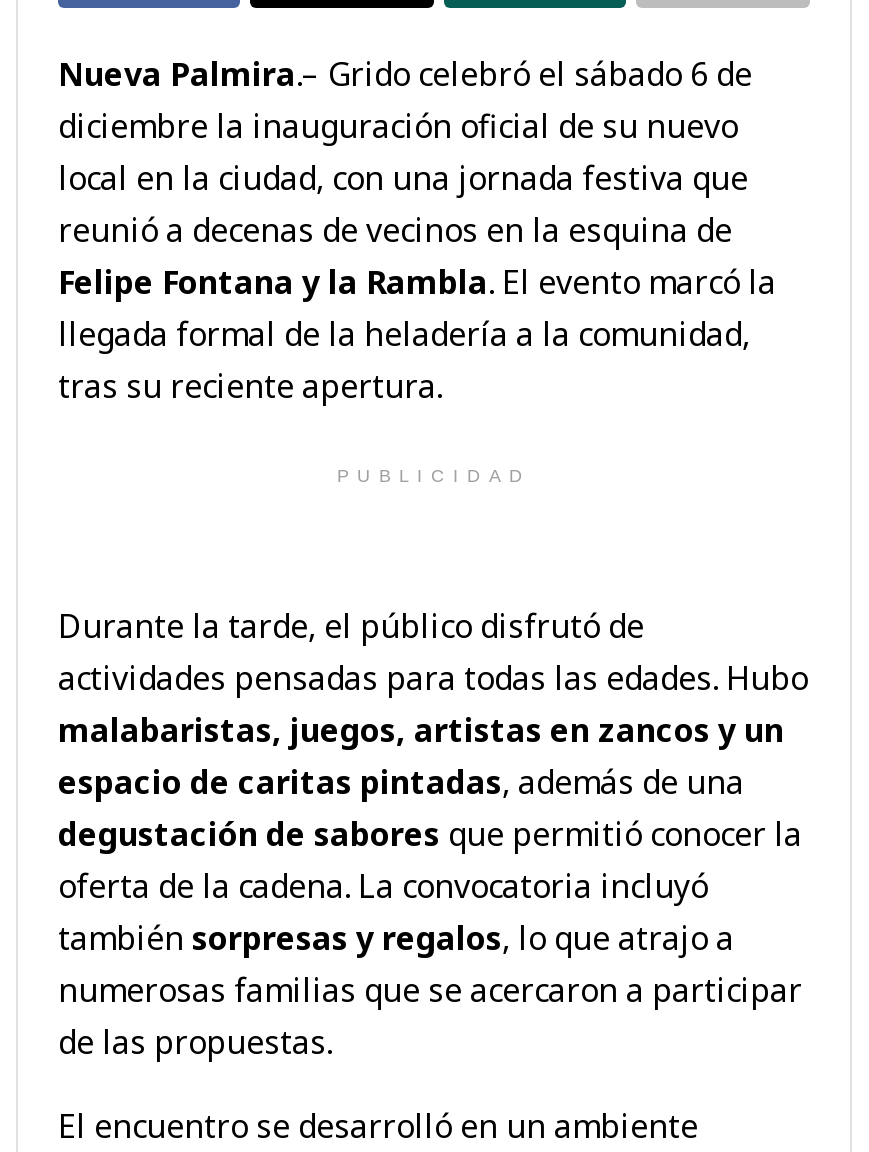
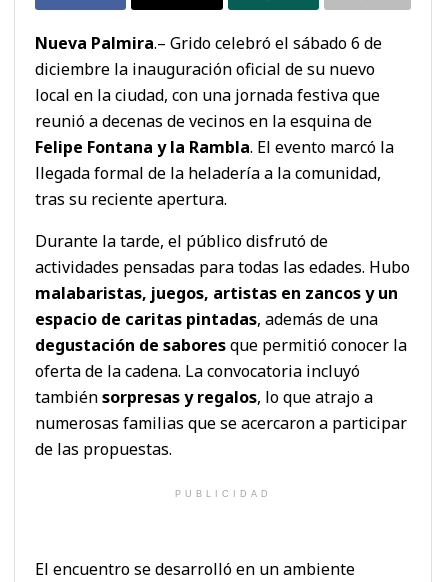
moved down: PUBLICIDAD

moved up: Durante la tarde, el público disfrutó de | actividades pensadas para todas las edades. Hubo | malabaristas, juegos, artistas en zancos y un | ... | numerosas familias que se acercaron a participar | de las propuestas.
